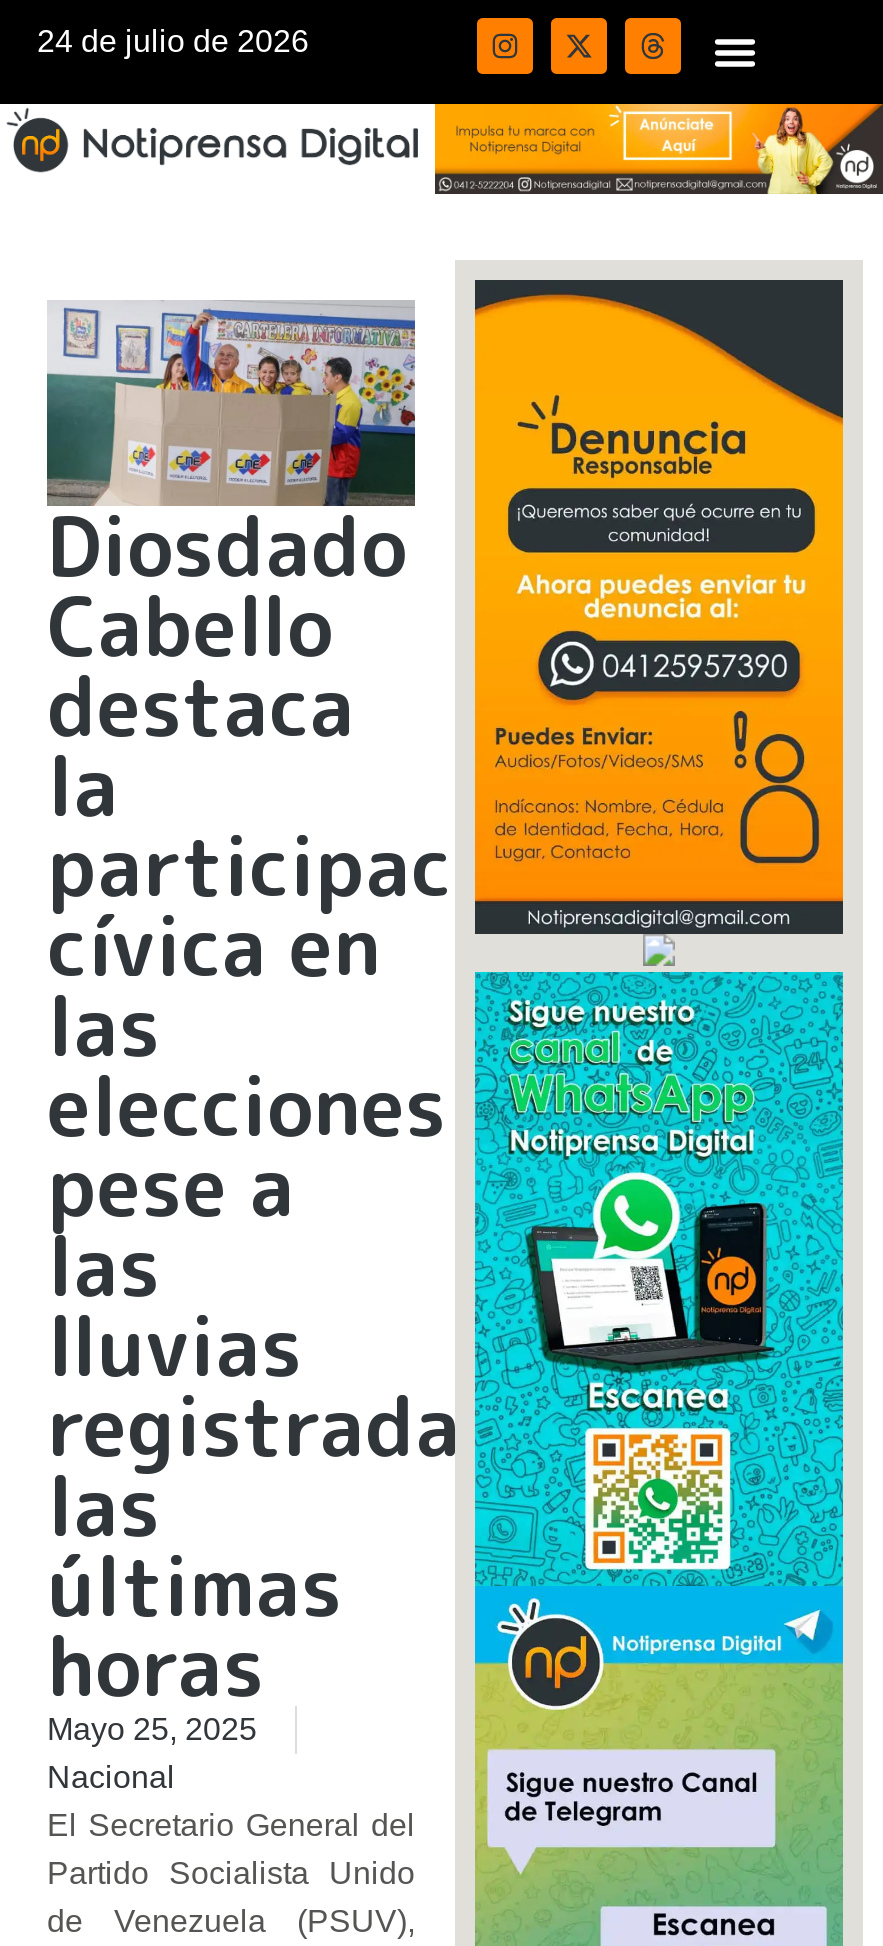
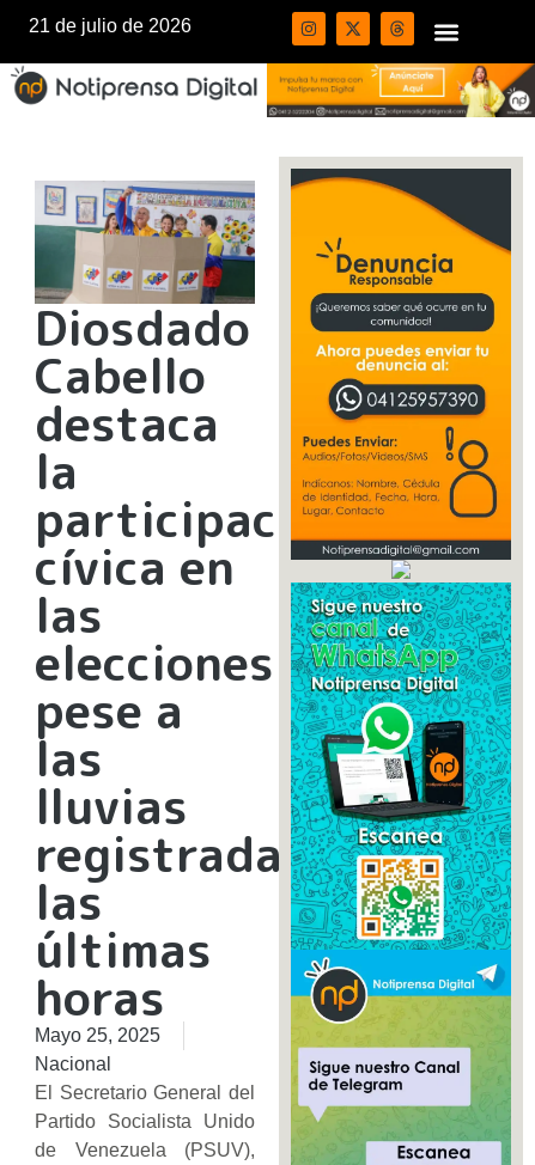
- 24 de julio de 2026
+ 21 de julio de 2026
